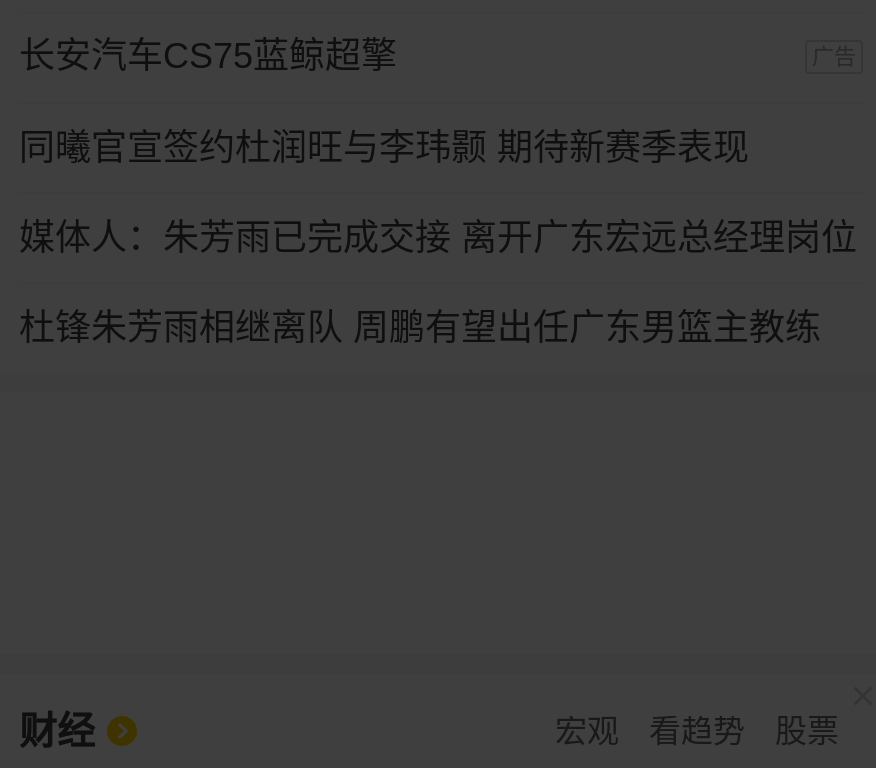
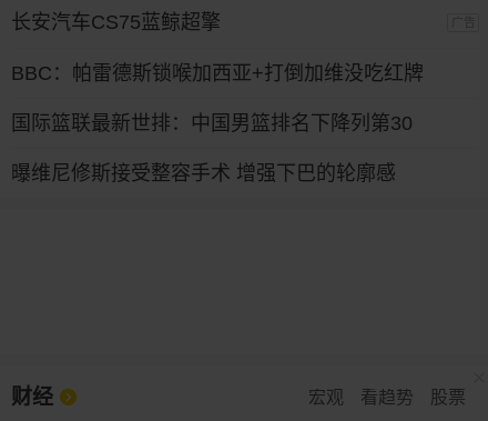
- 同曦官宣签约杜润旺与李玮颢 期待新赛季表现
+ BBC：帕雷德斯锁喉加西亚+打倒加维没吃红牌

- 媒体人：朱芳雨已完成交接 离开广东宏远总经理岗位
+ 国际篮联最新世排：中国男篮排名下降列第30

- 杜锋朱芳雨相继离队 周鹏有望出任广东男篮主教练
+ 曝维尼修斯接受整容手术 增强下巴的轮廓感
